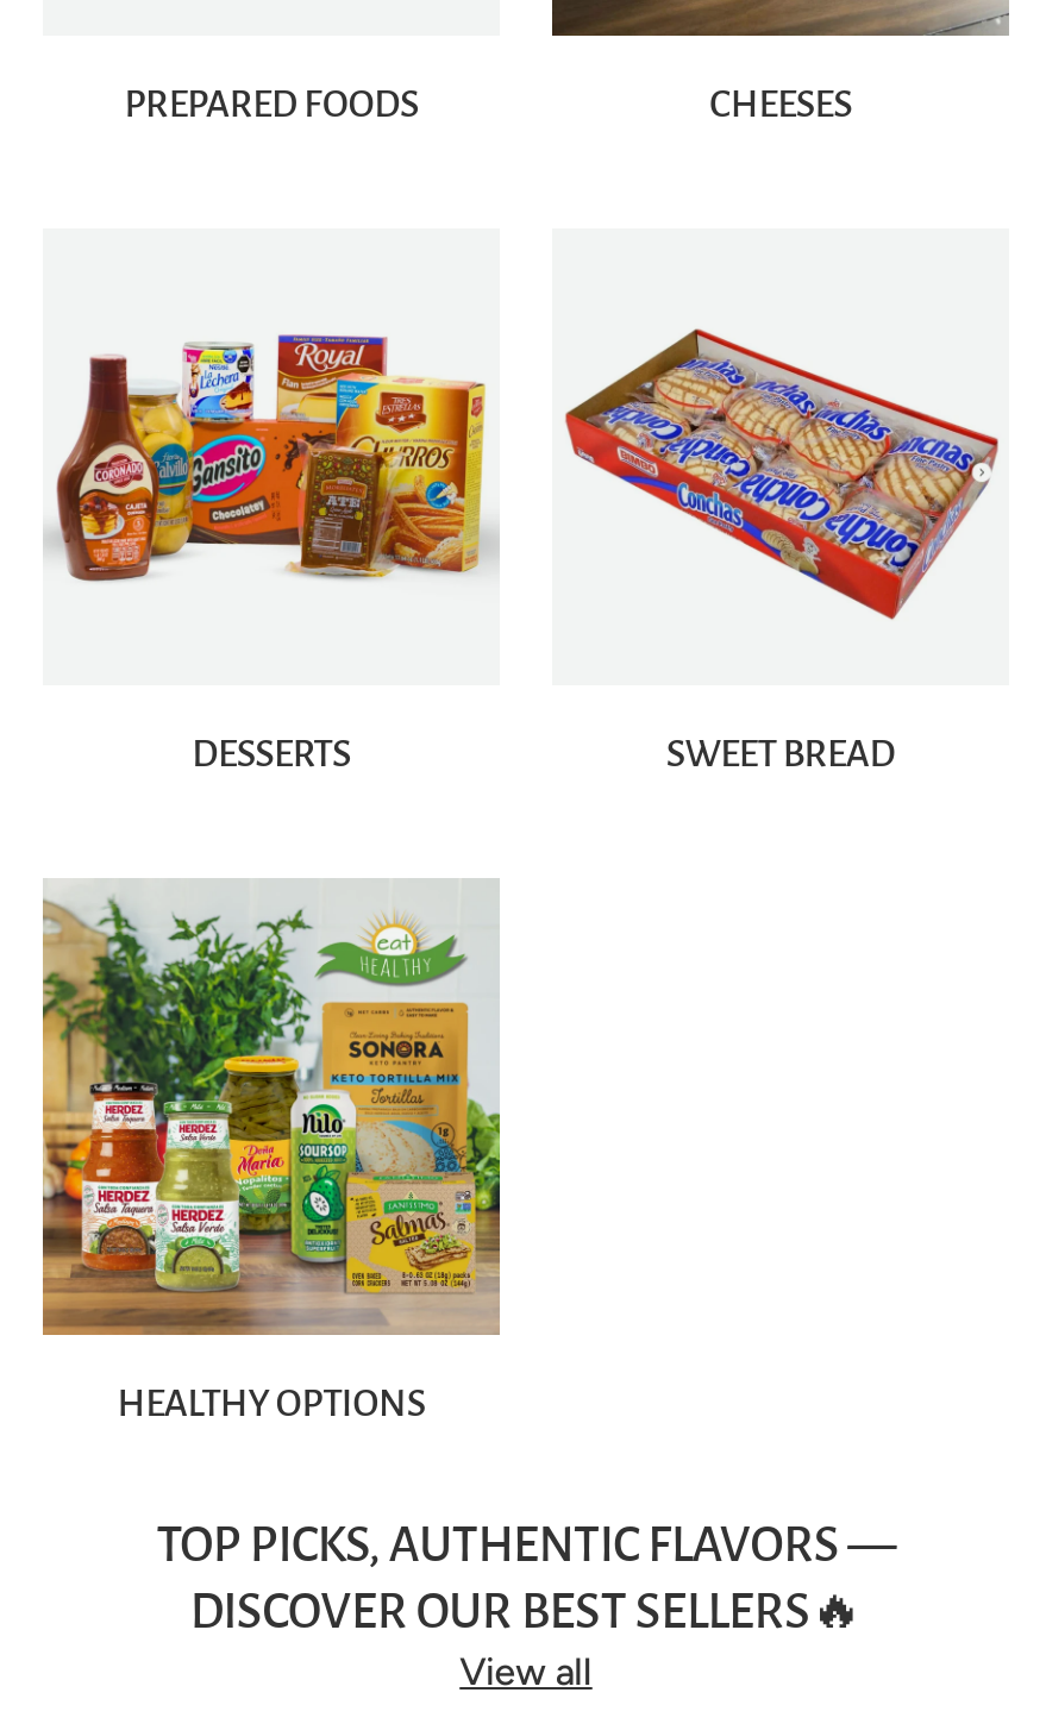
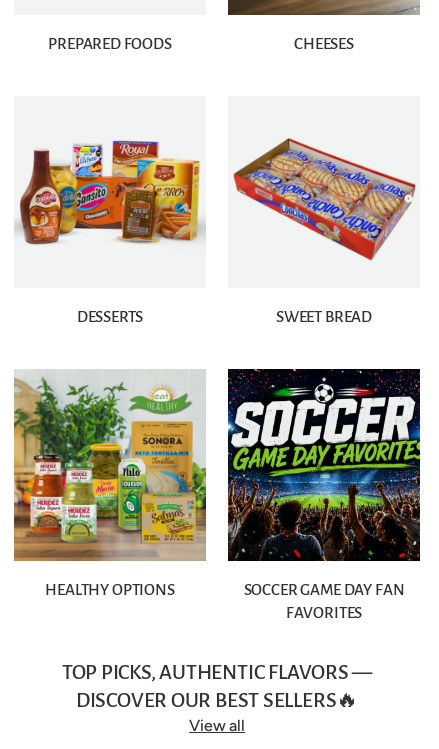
+ [image]
+ SOCCER GAME DAY FAN
+ FAVORITES
